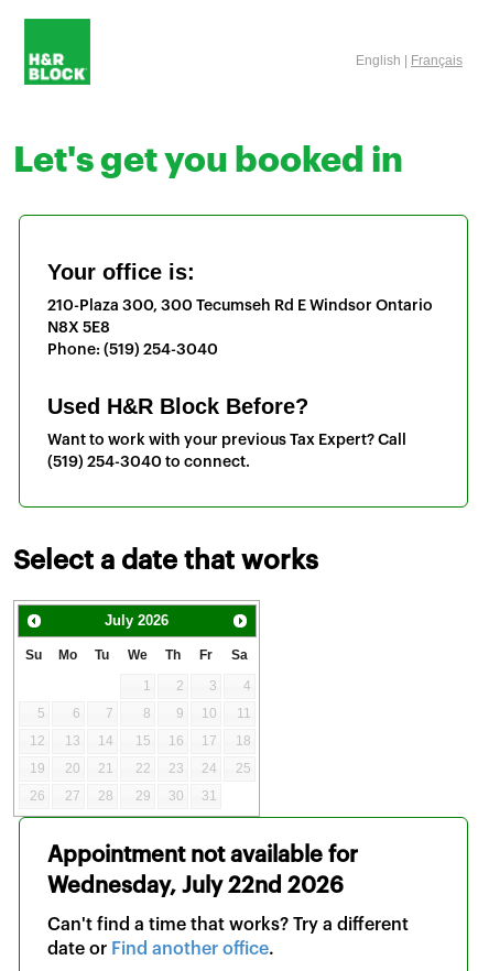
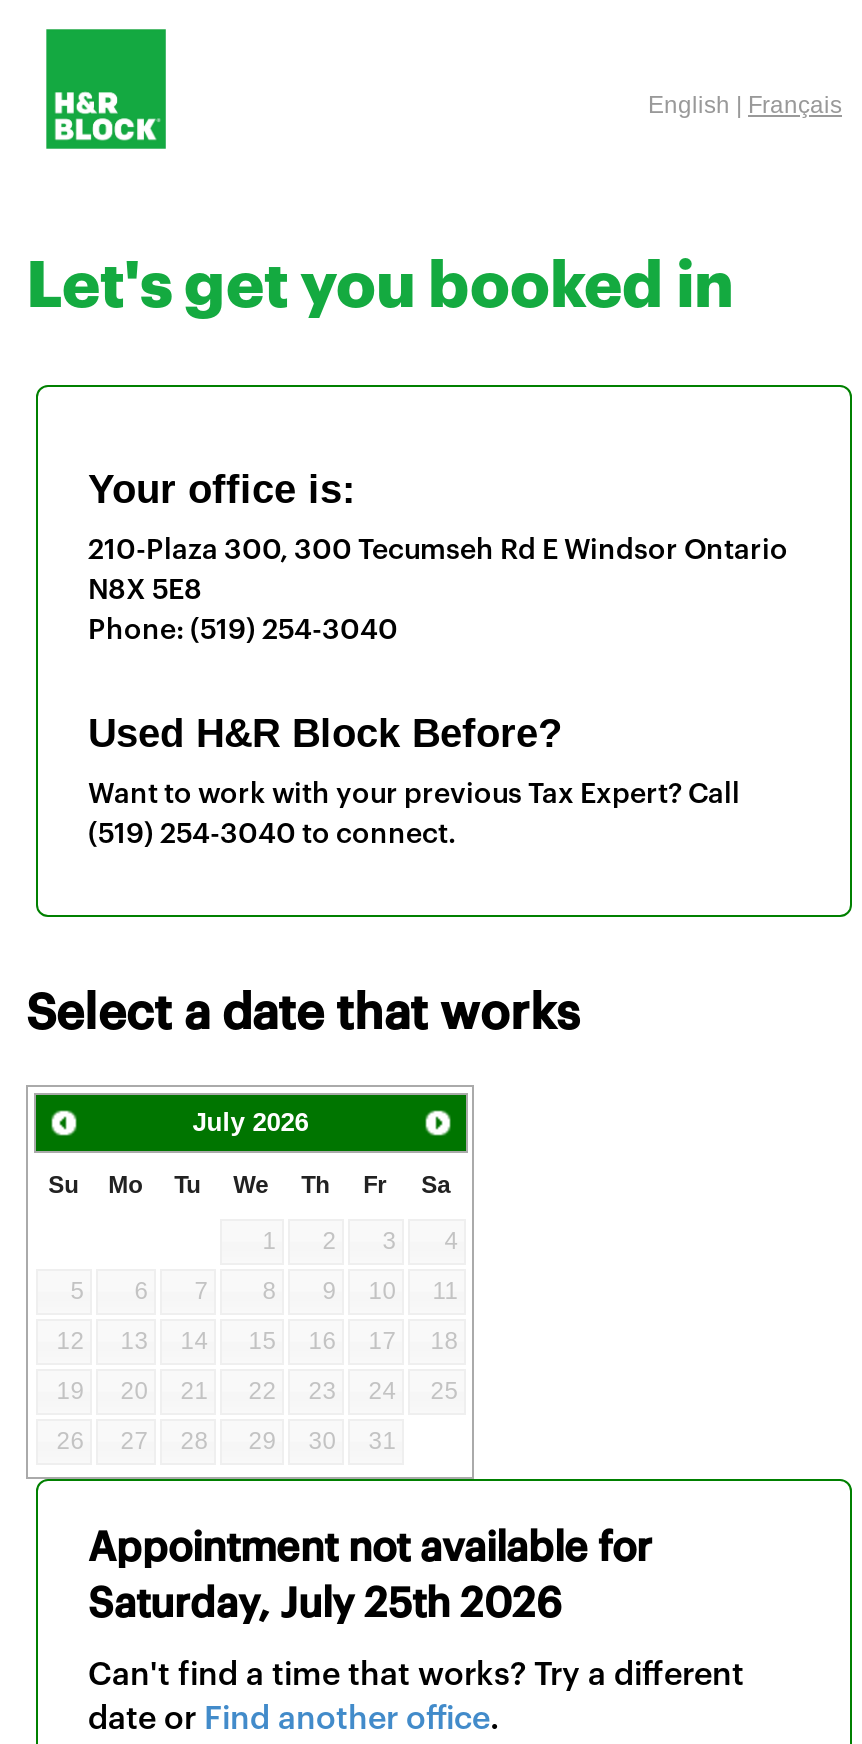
- Wednesday, July 22nd 2026
+ Saturday, July 25th 2026
